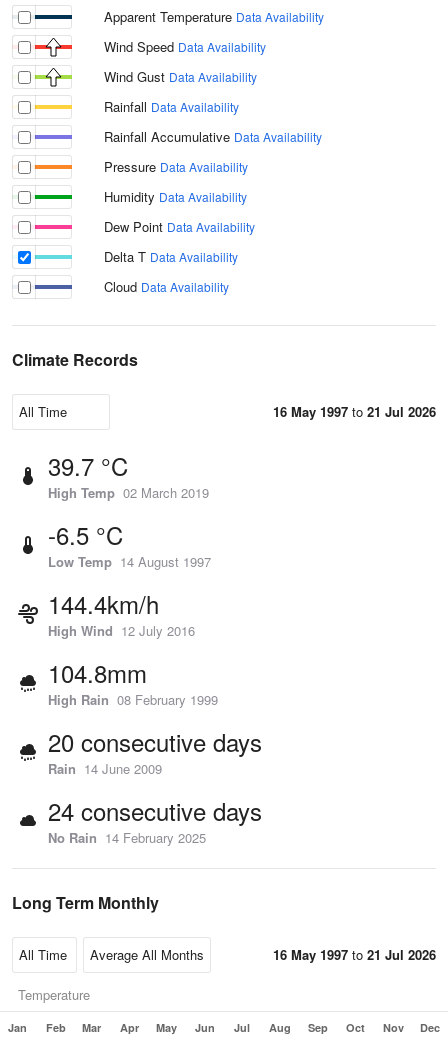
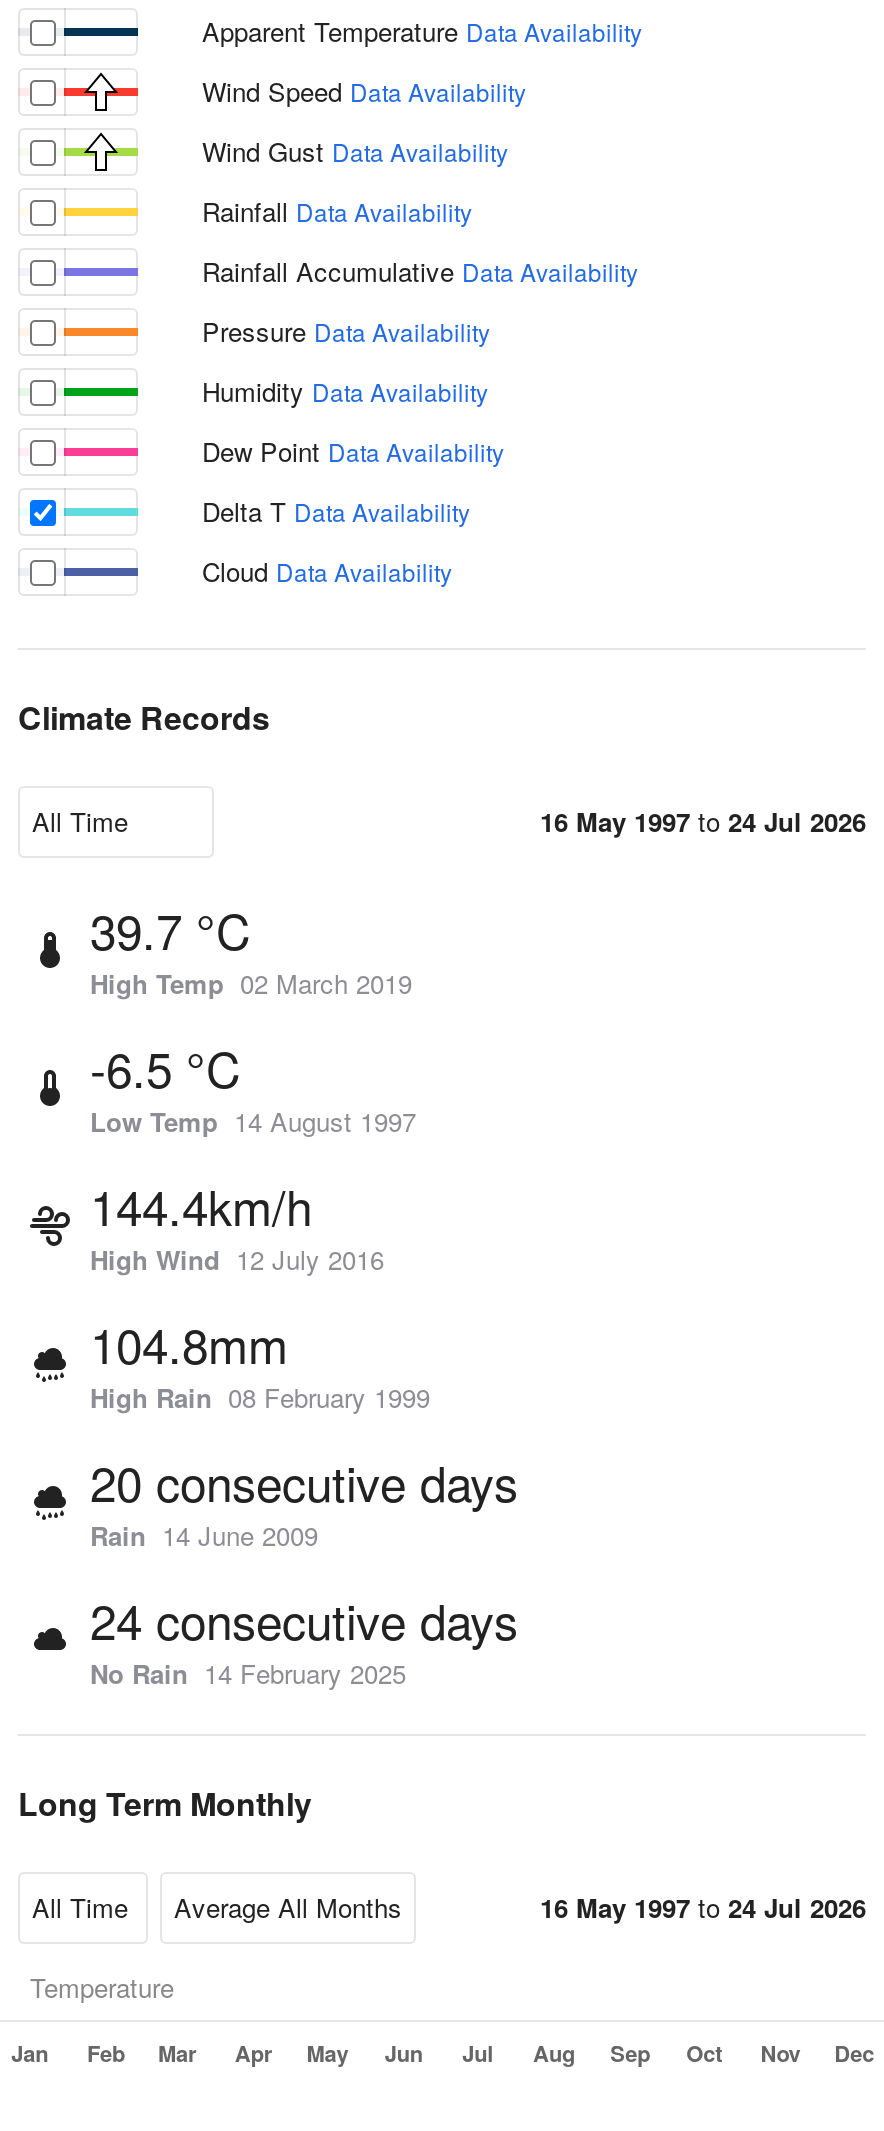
- 16 May 1997 to 21 Jul 2026
+ 16 May 1997 to 24 Jul 2026

- 16 May 1997 to 21 Jul 2026
+ 16 May 1997 to 24 Jul 2026
